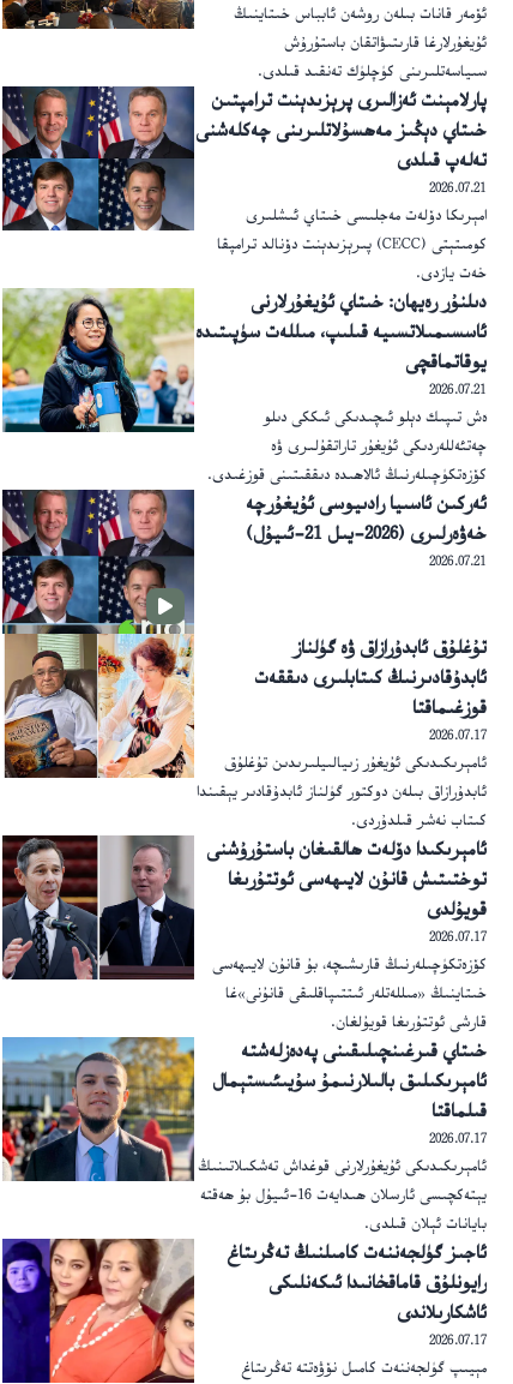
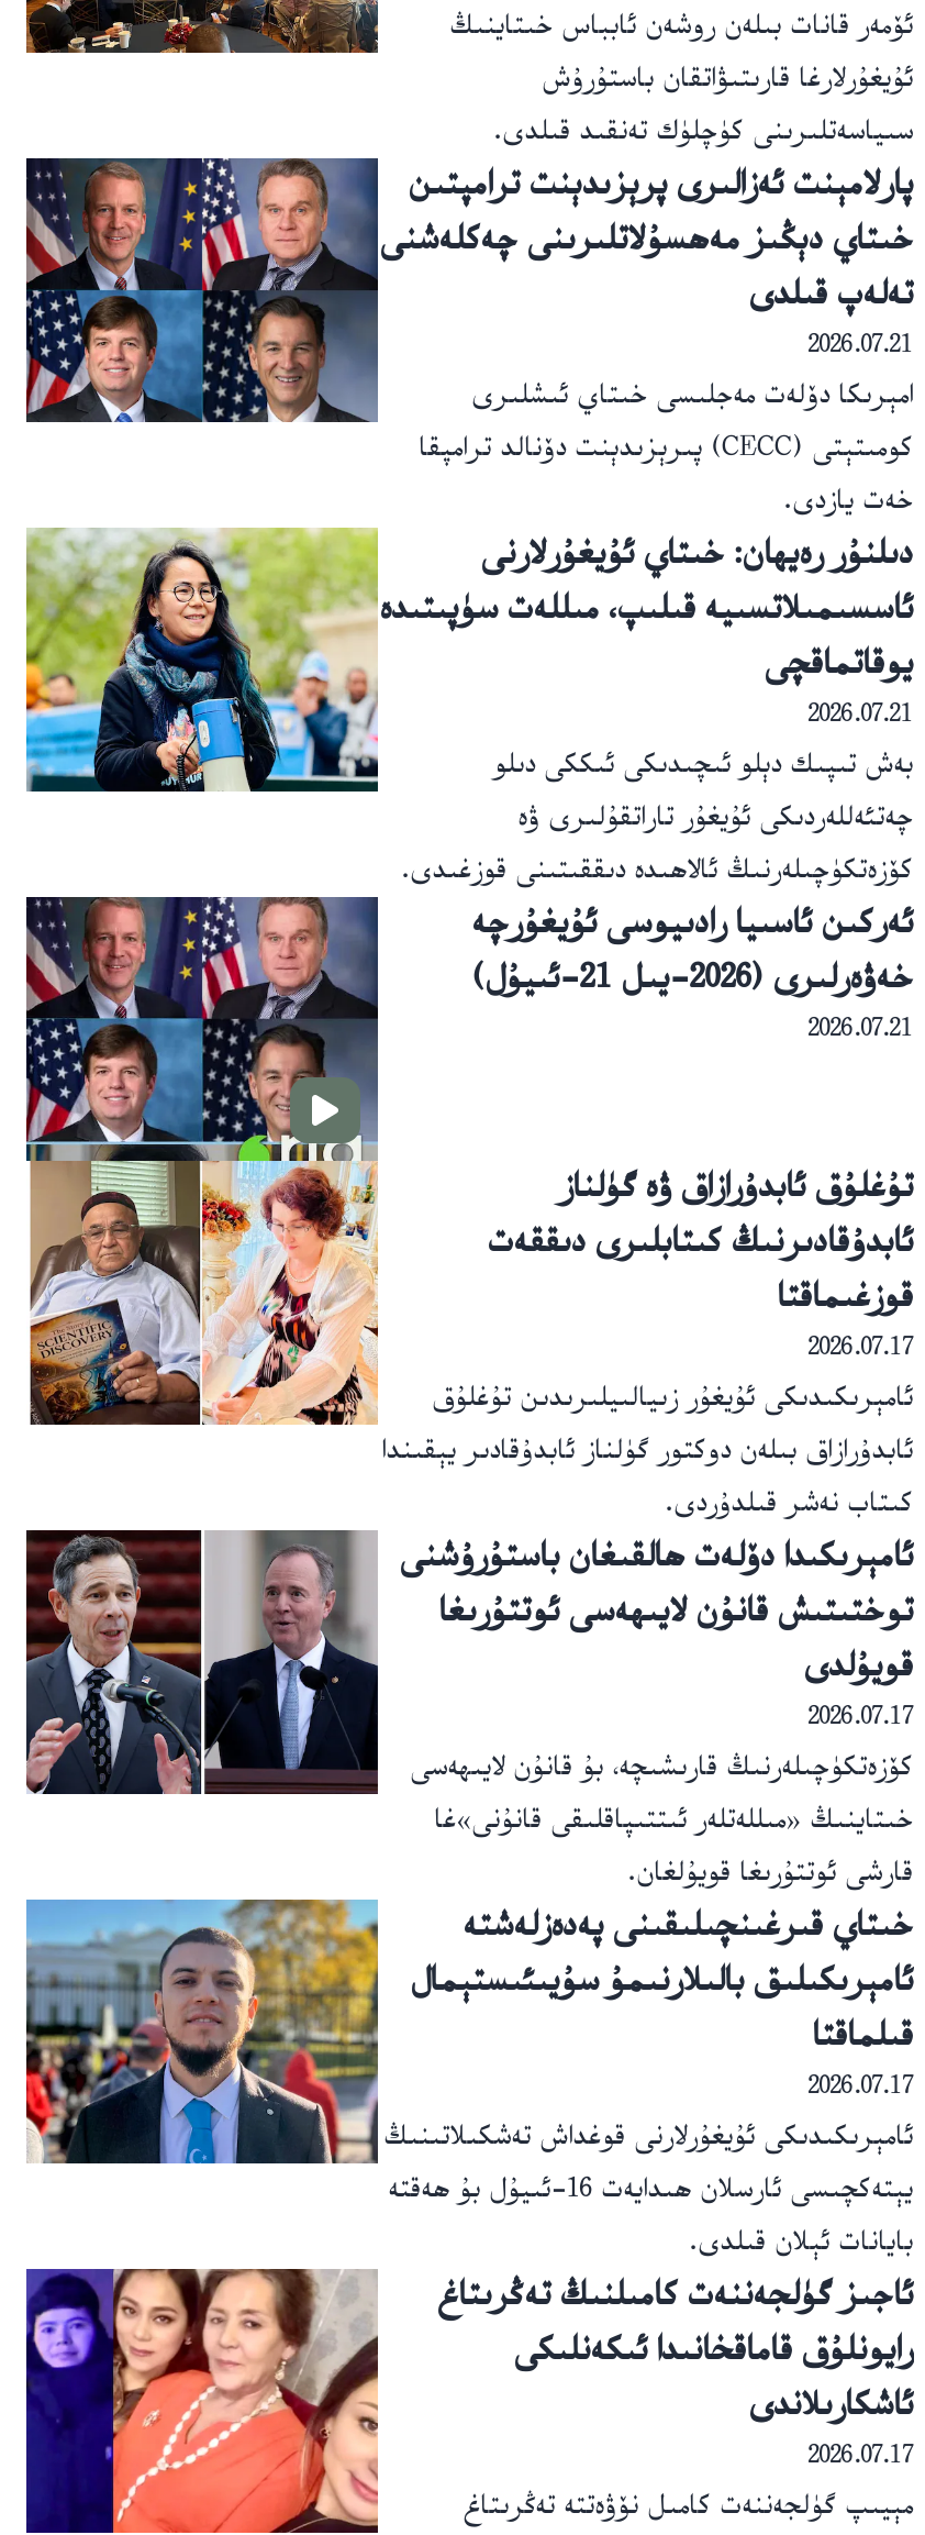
- ەش تىپىك دېلو ئىچىدىكى ئىككى دىلو
+ بەش تىپىك دېلو ئىچىدىكى ئىككى دىلو
